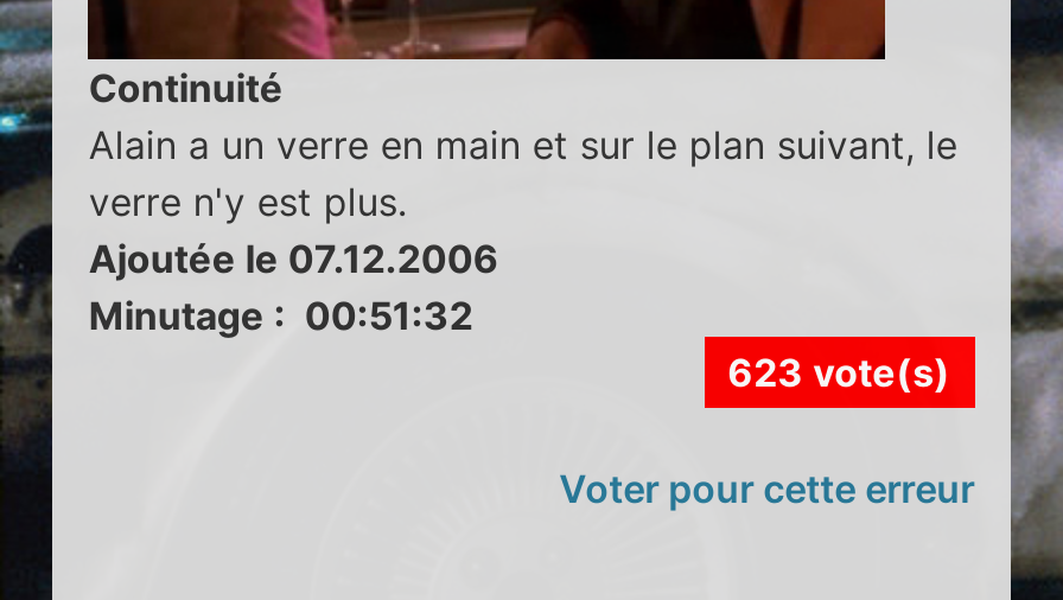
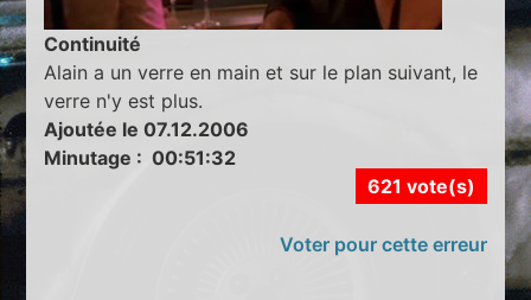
- 623 vote(s)
+ 621 vote(s)
